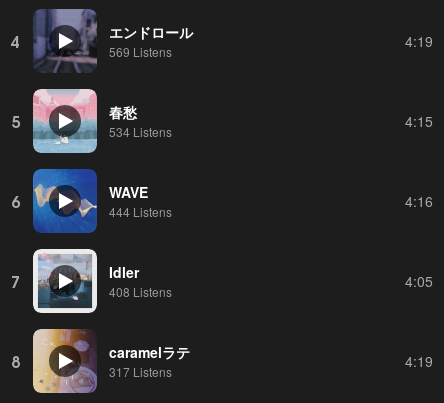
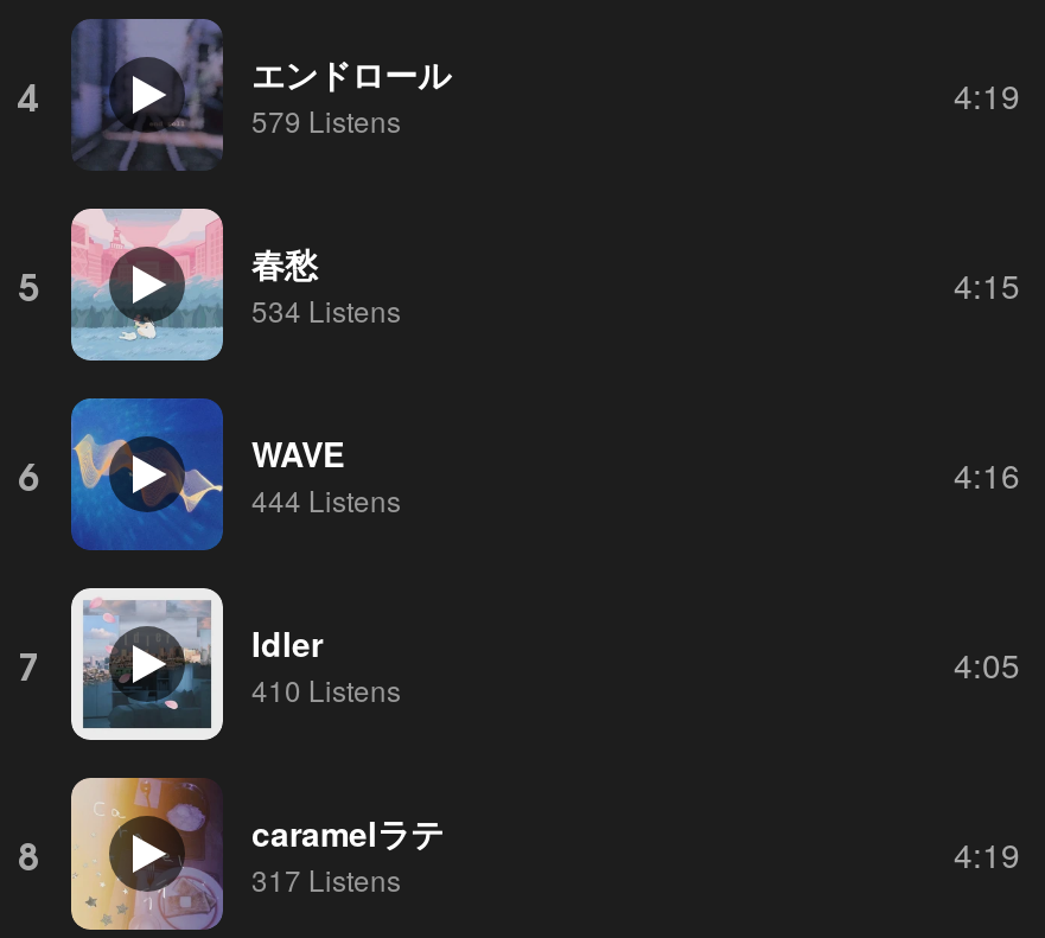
- 569 Listens
+ 579 Listens

- 408 Listens
+ 410 Listens
